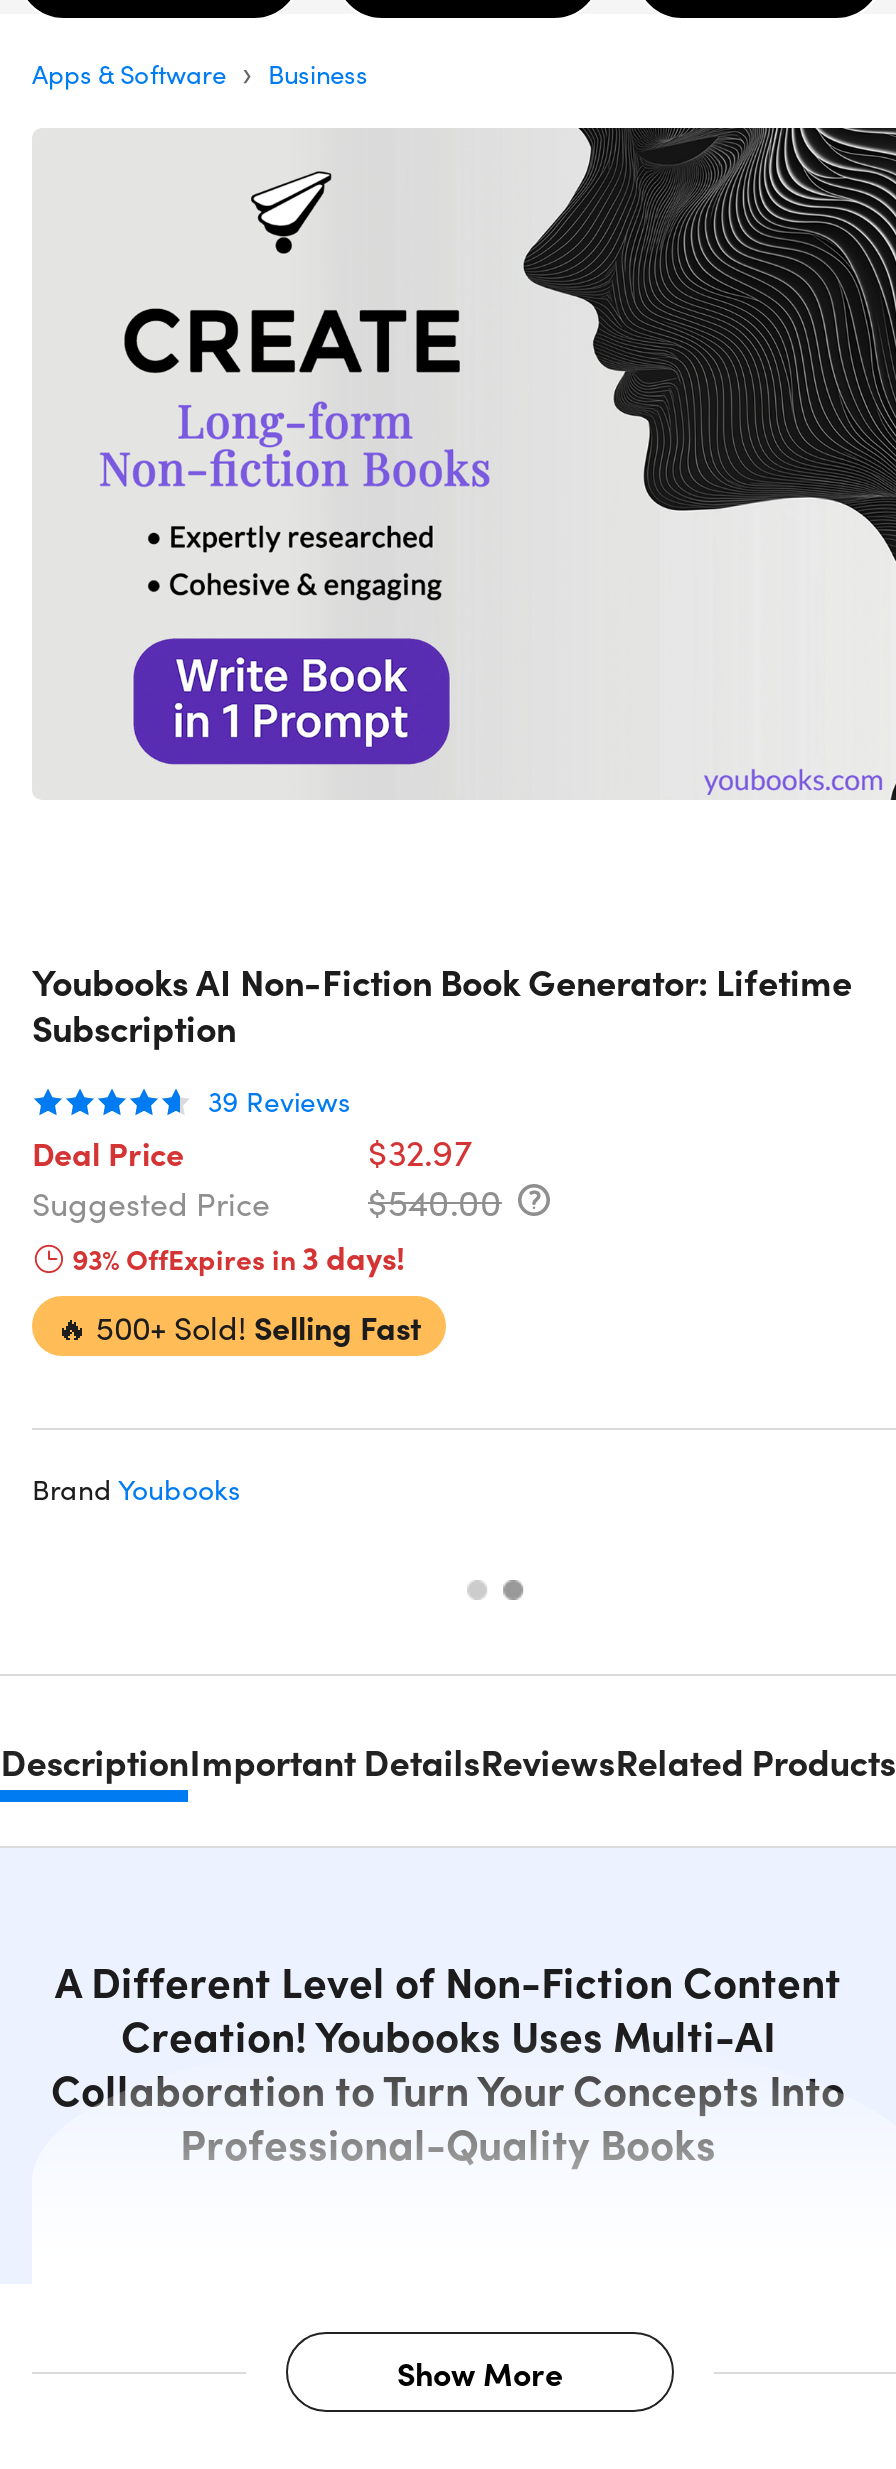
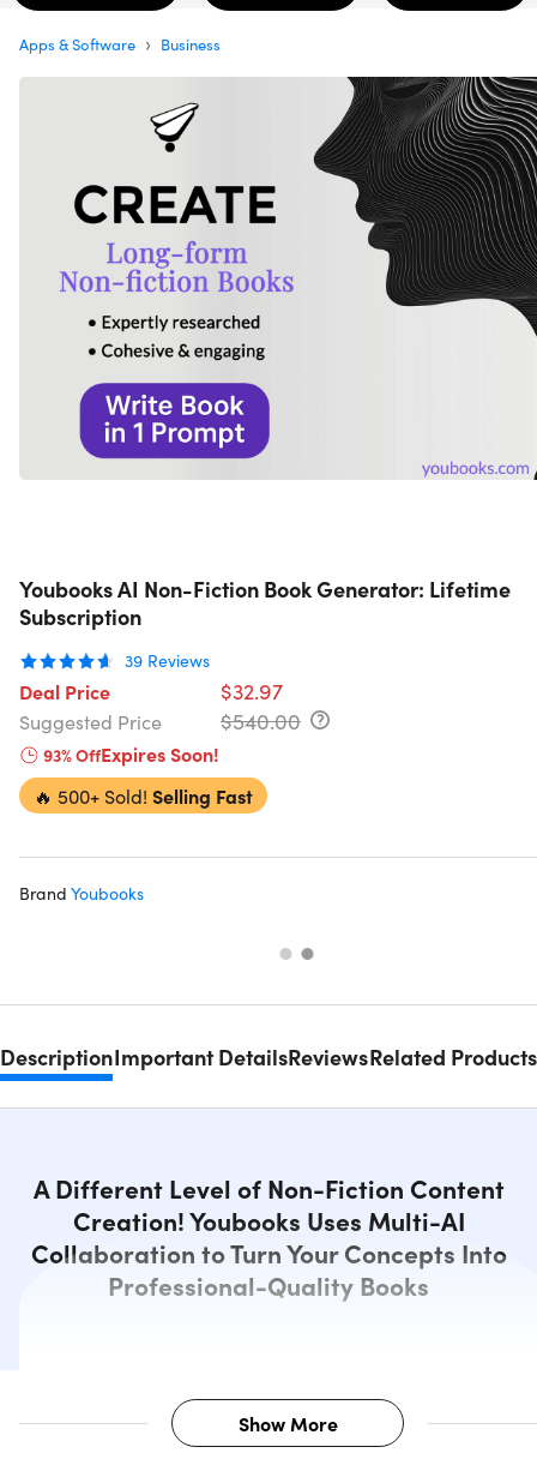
- 93% OffExpires in 3 days!
+ 93% OffExpires Soon!
